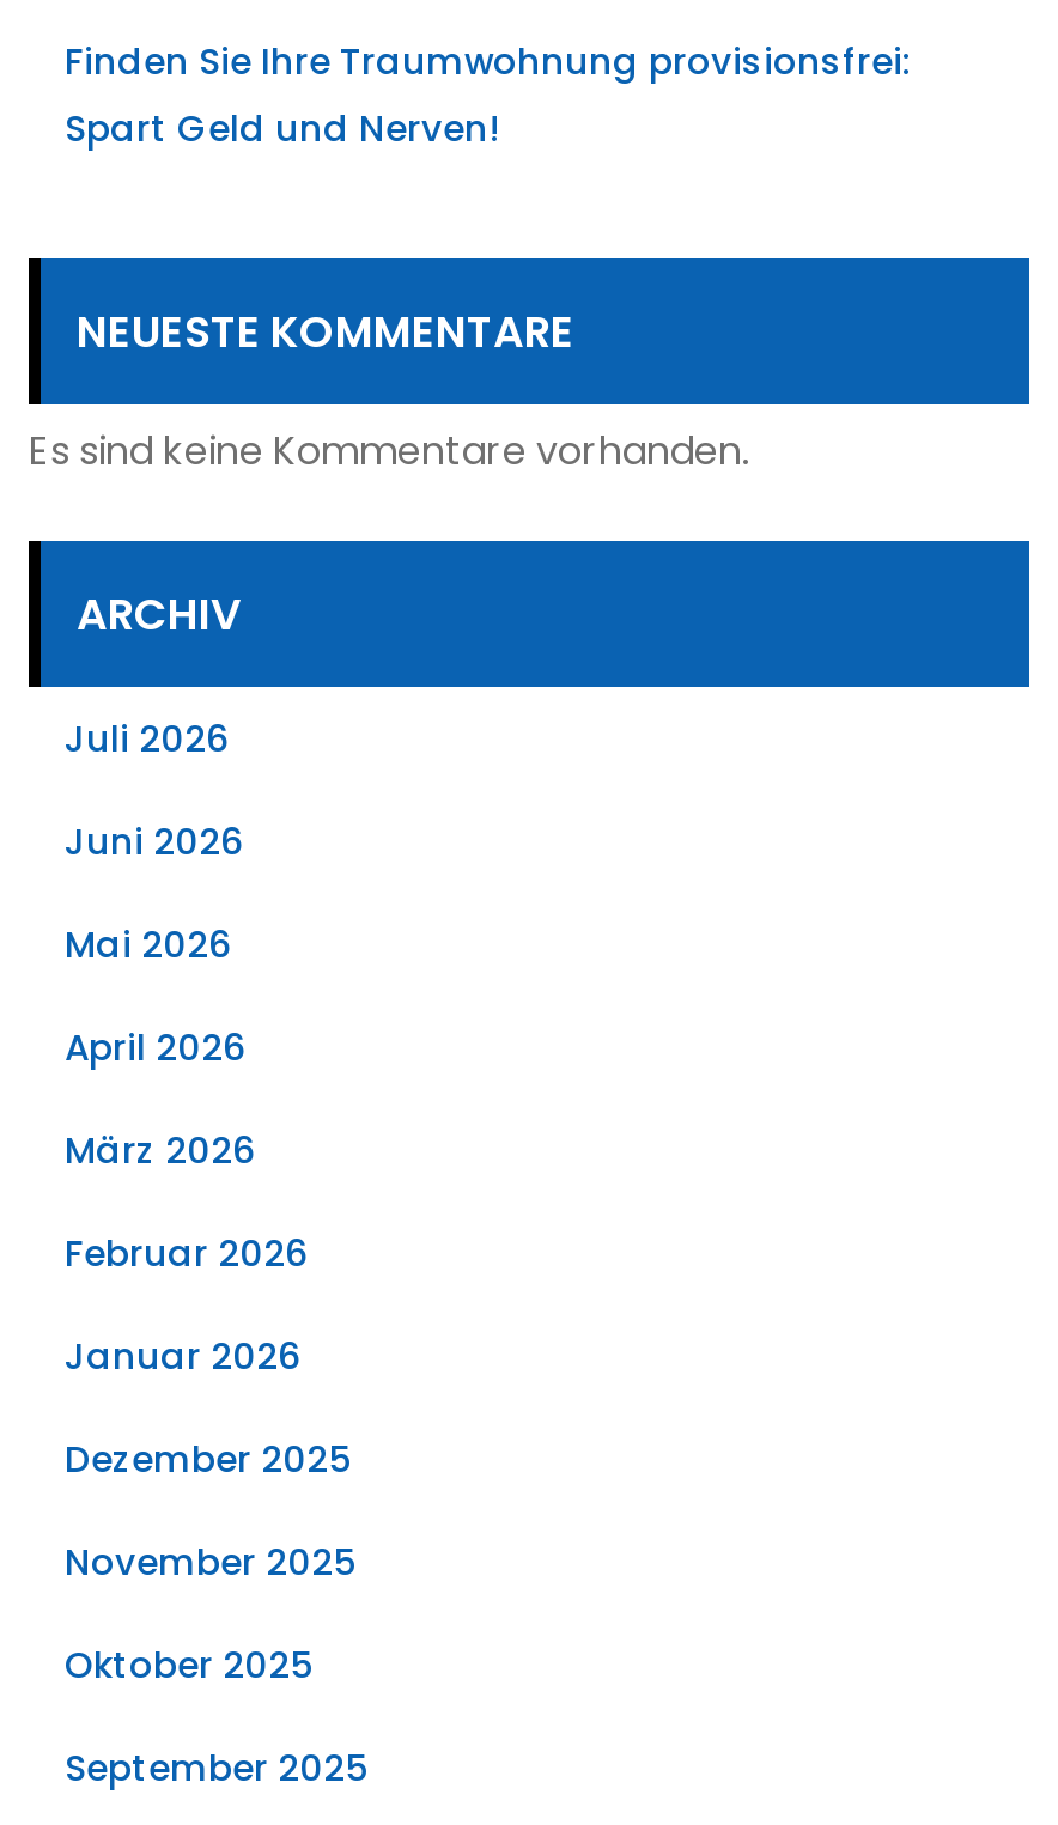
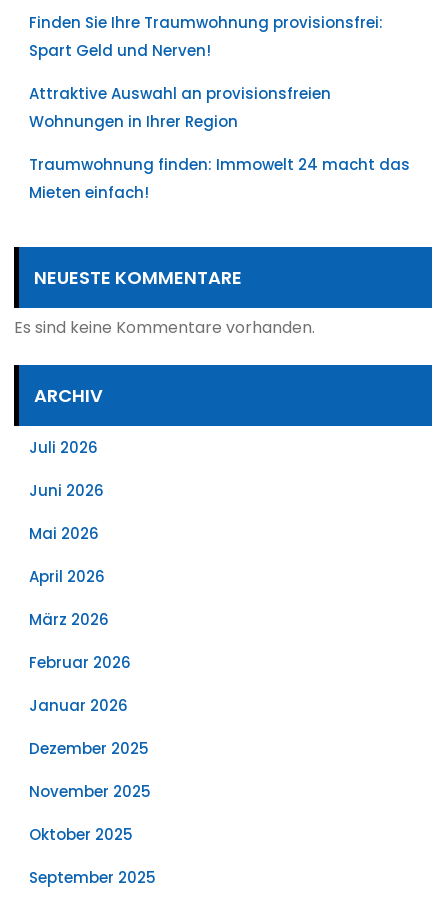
+ Attraktive Auswahl an provisionsfreien
+ Wohnungen in Ihrer Region
+ Traumwohnung finden: Immowelt 24 macht das
+ Mieten einfach!
